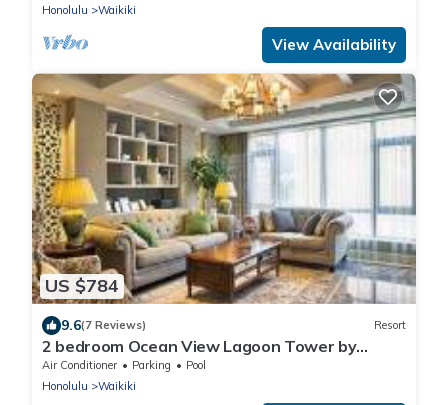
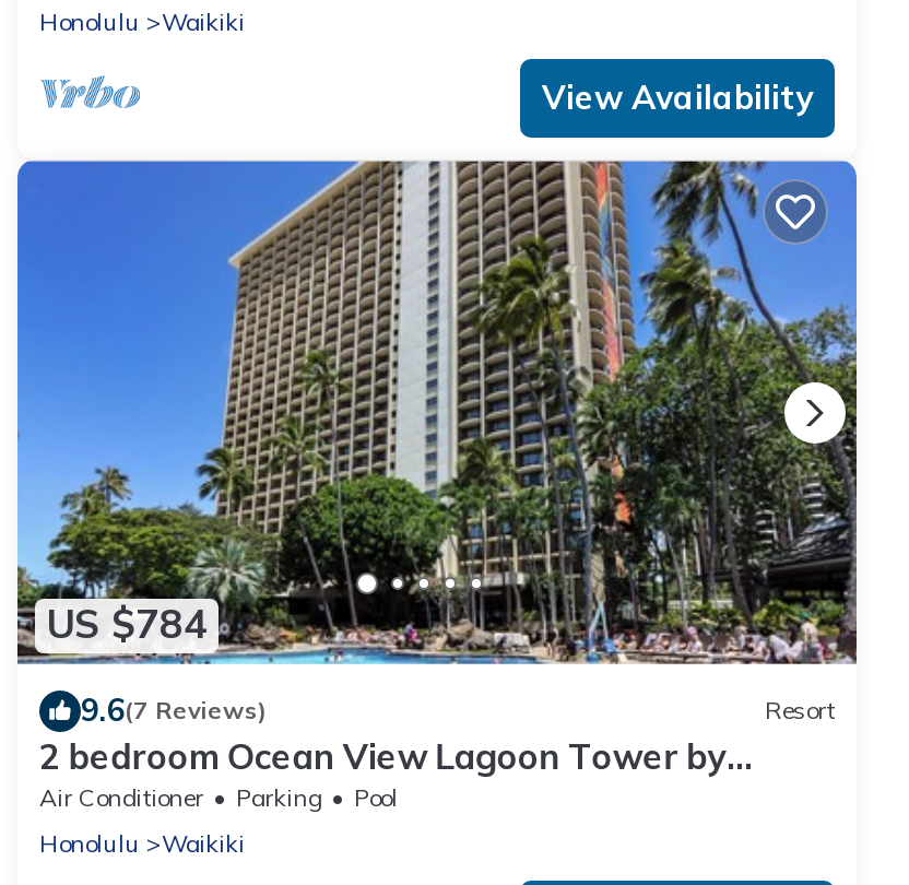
- [image]
+ [image]
